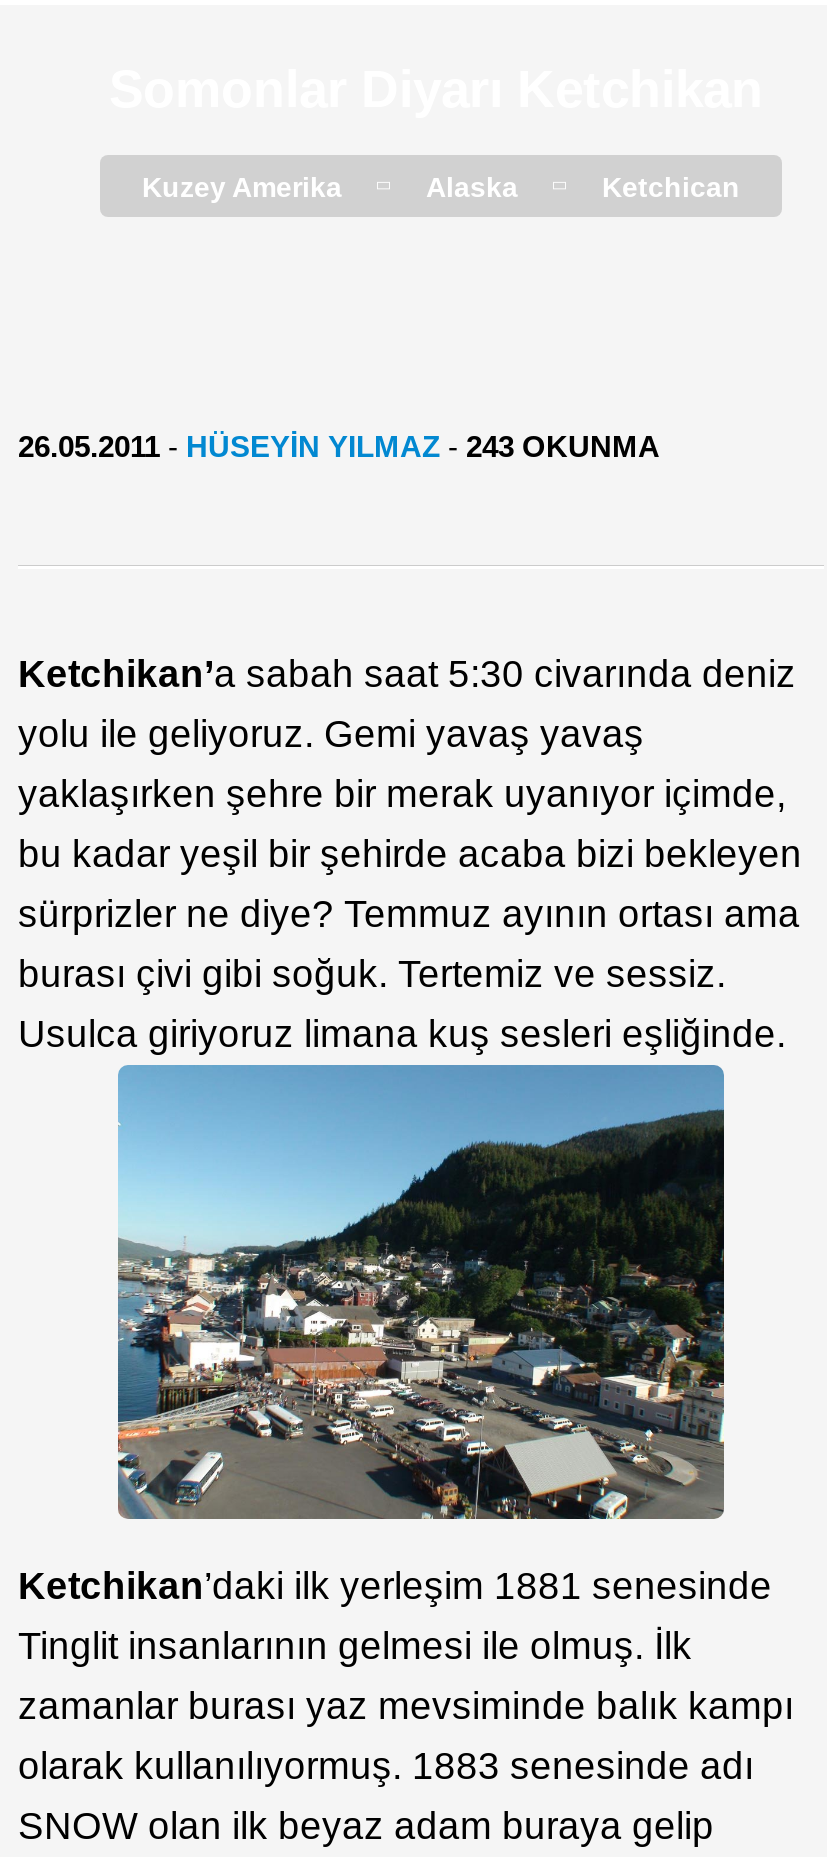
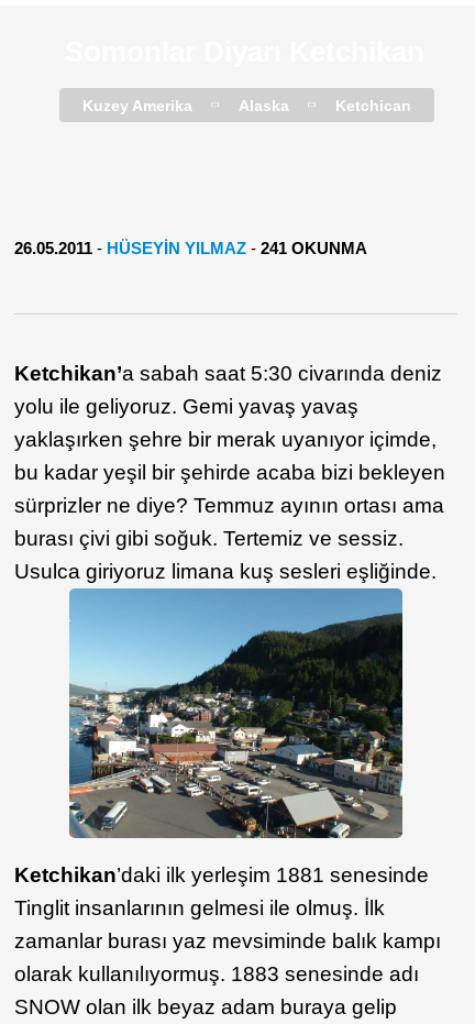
- 26.05.2011 - HÜSEYİN YILMAZ - 243 OKUNMA
+ 26.05.2011 - HÜSEYİN YILMAZ - 241 OKUNMA
